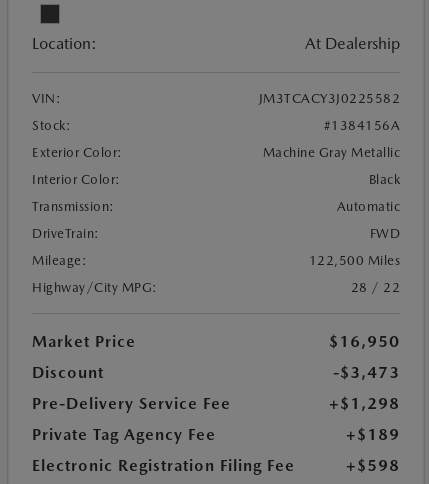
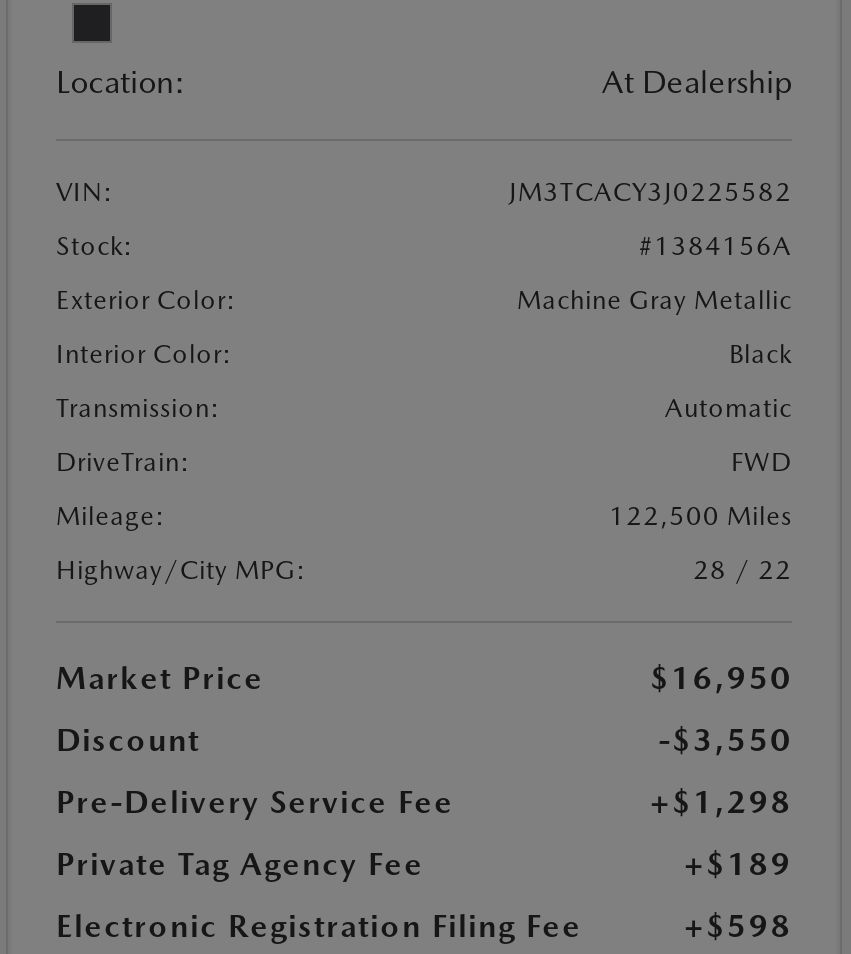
- -$3,473
+ -$3,550
